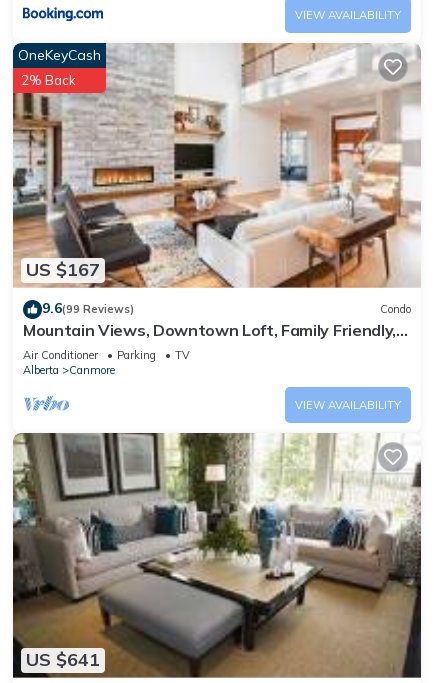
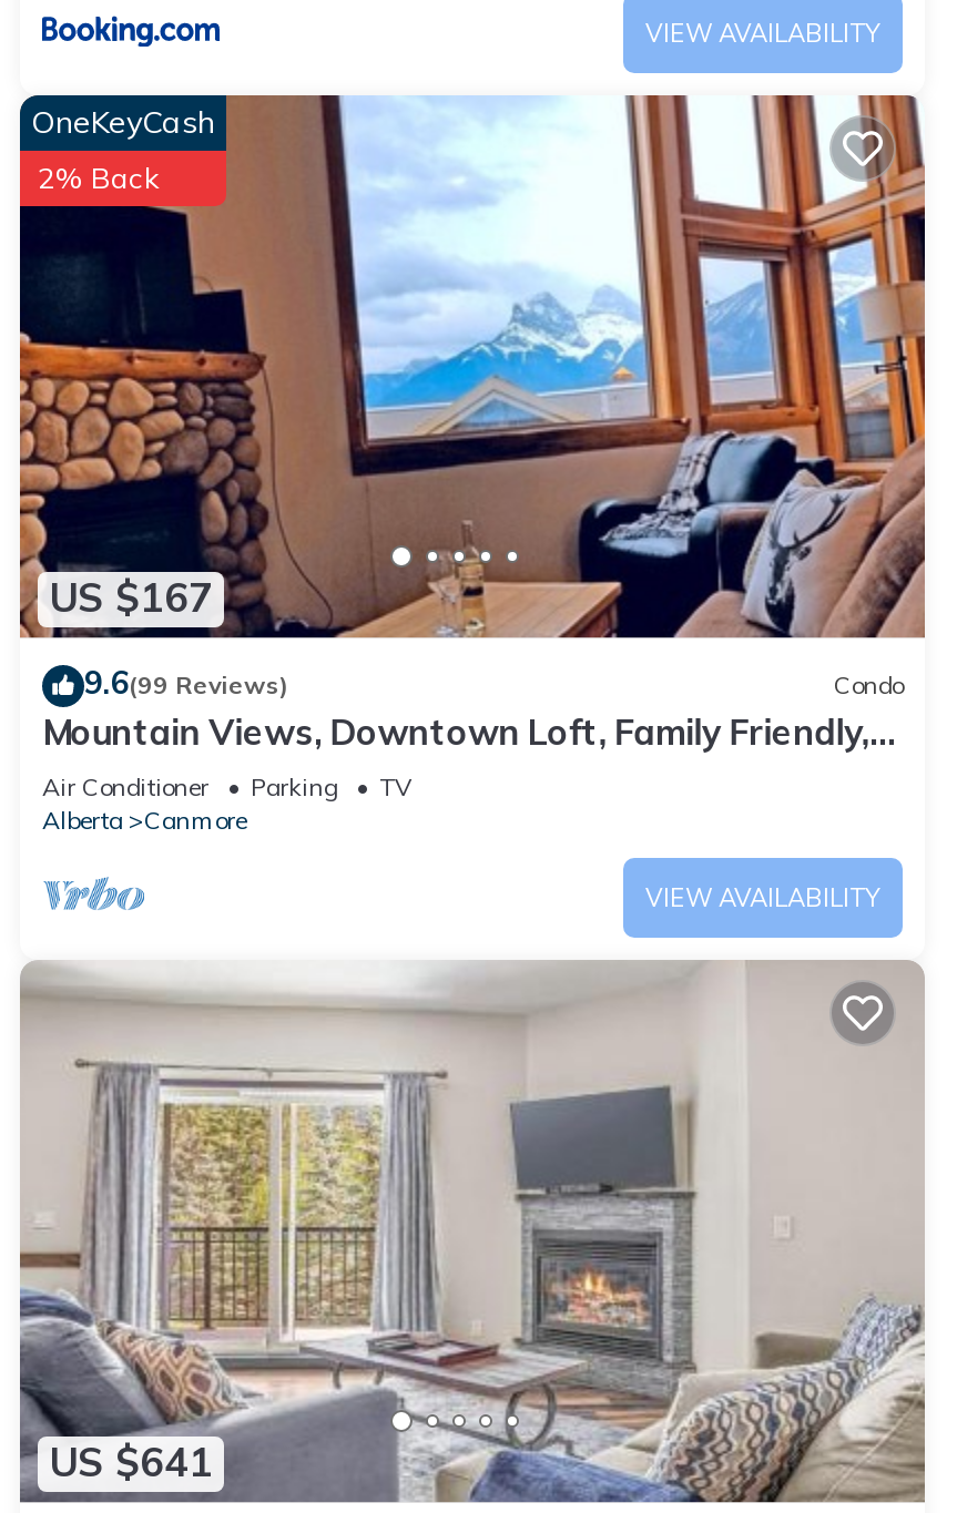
- [image]
+ [image]

- [image]
+ [image]
